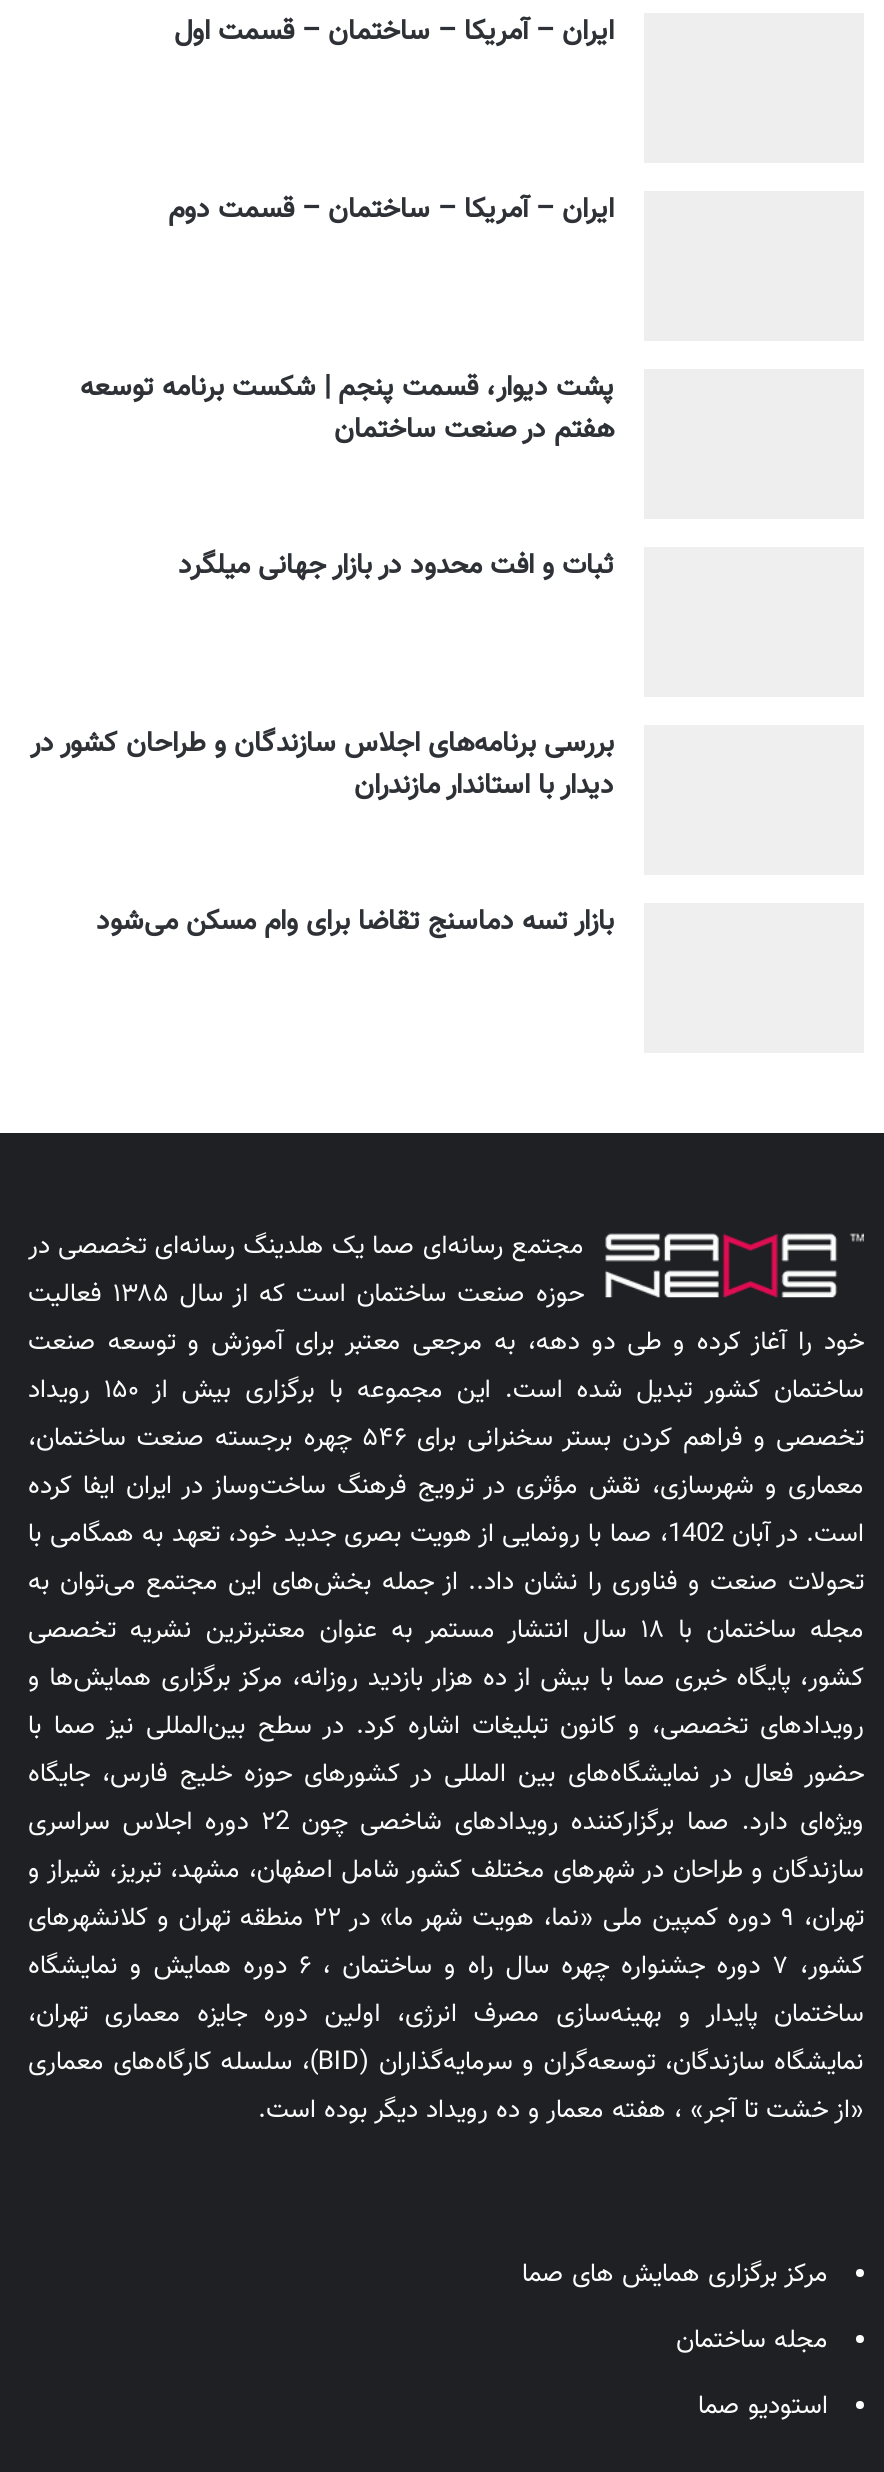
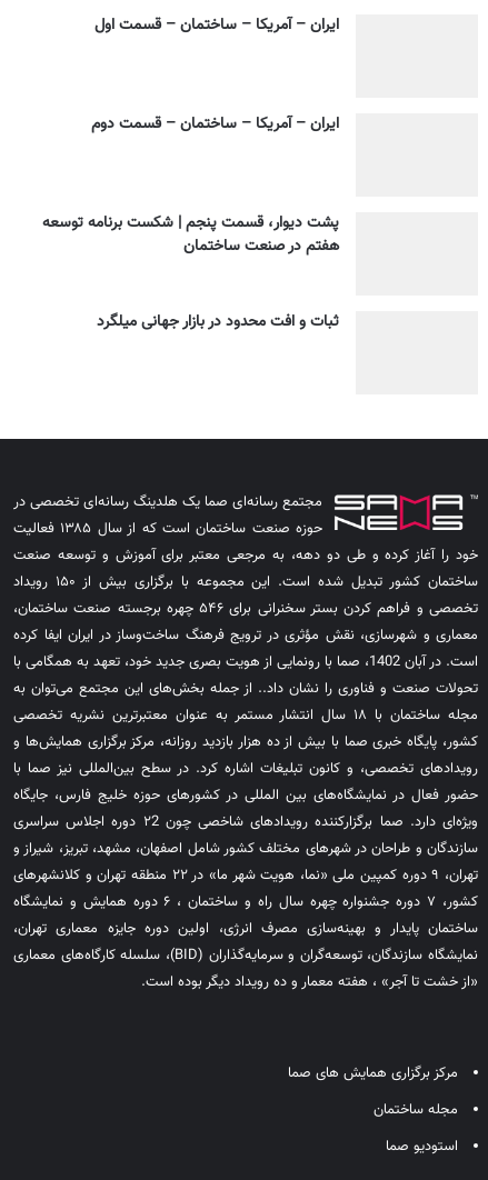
- بررسی برنامه‌های اجلاس سازندگان و طراحان کشور در
- دیدار با استاندار مازندران
- بازار تسه دماسنج تقاضا برای وام مسکن می‌شود
